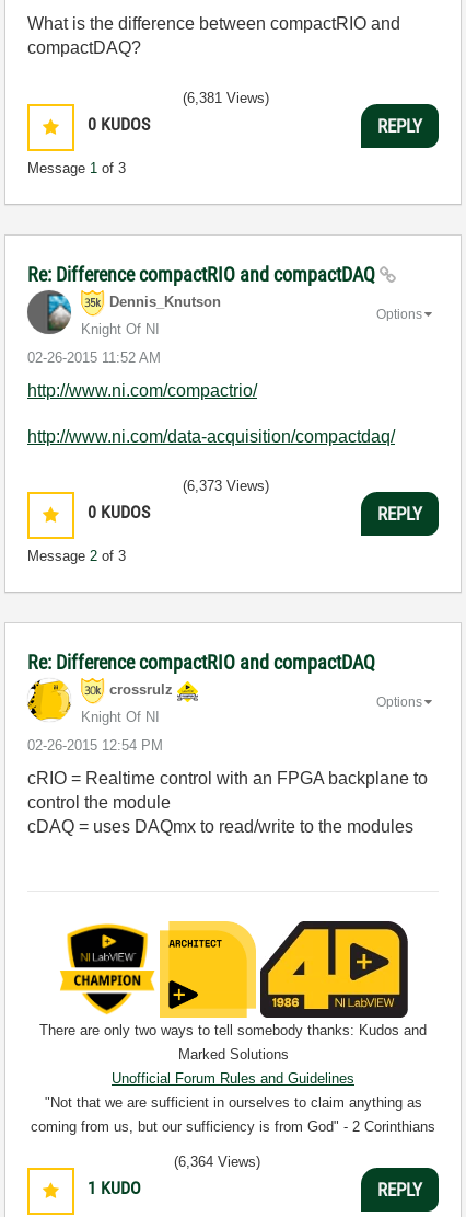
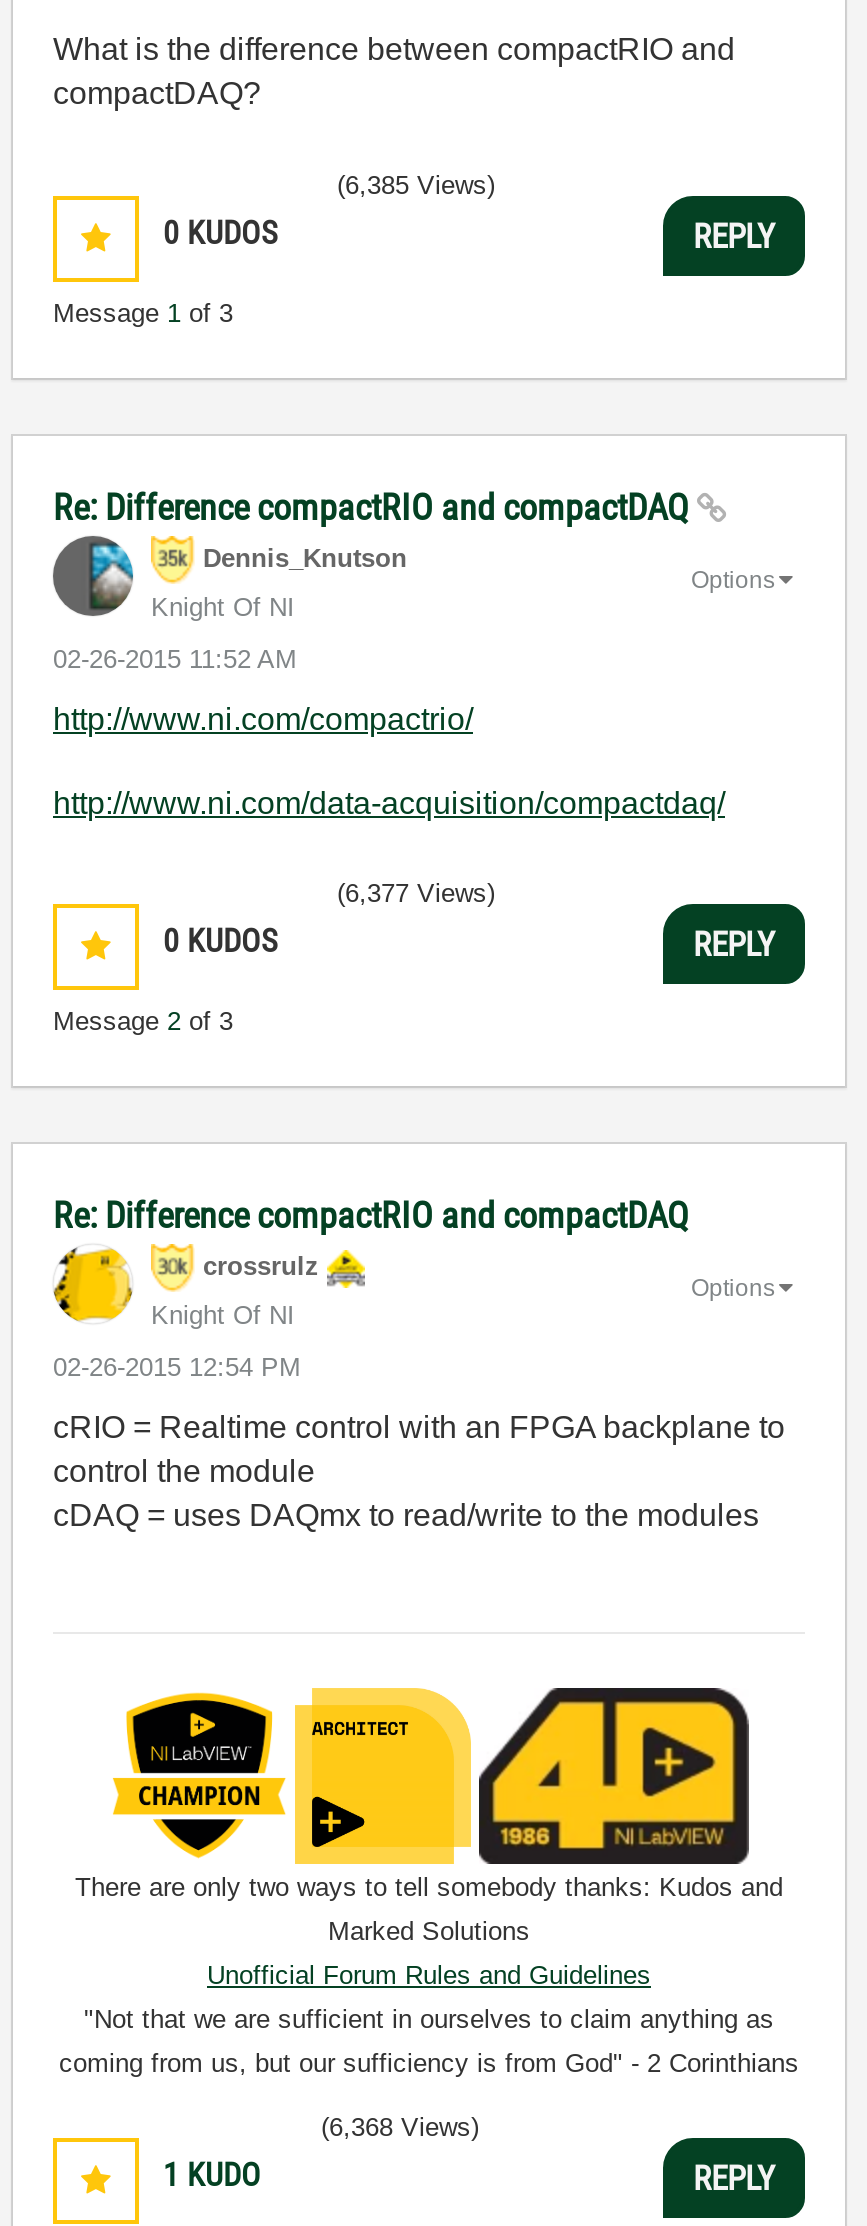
- (6,381 Views)
+ (6,385 Views)

- (6,373 Views)
+ (6,377 Views)

- (6,364 Views)
+ (6,368 Views)
